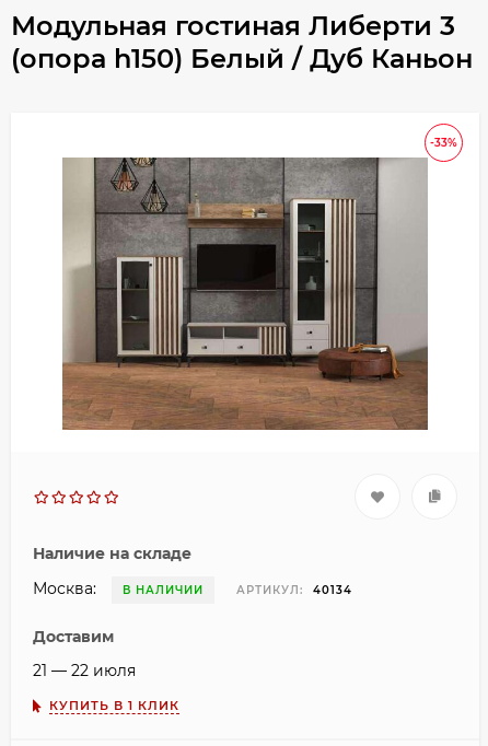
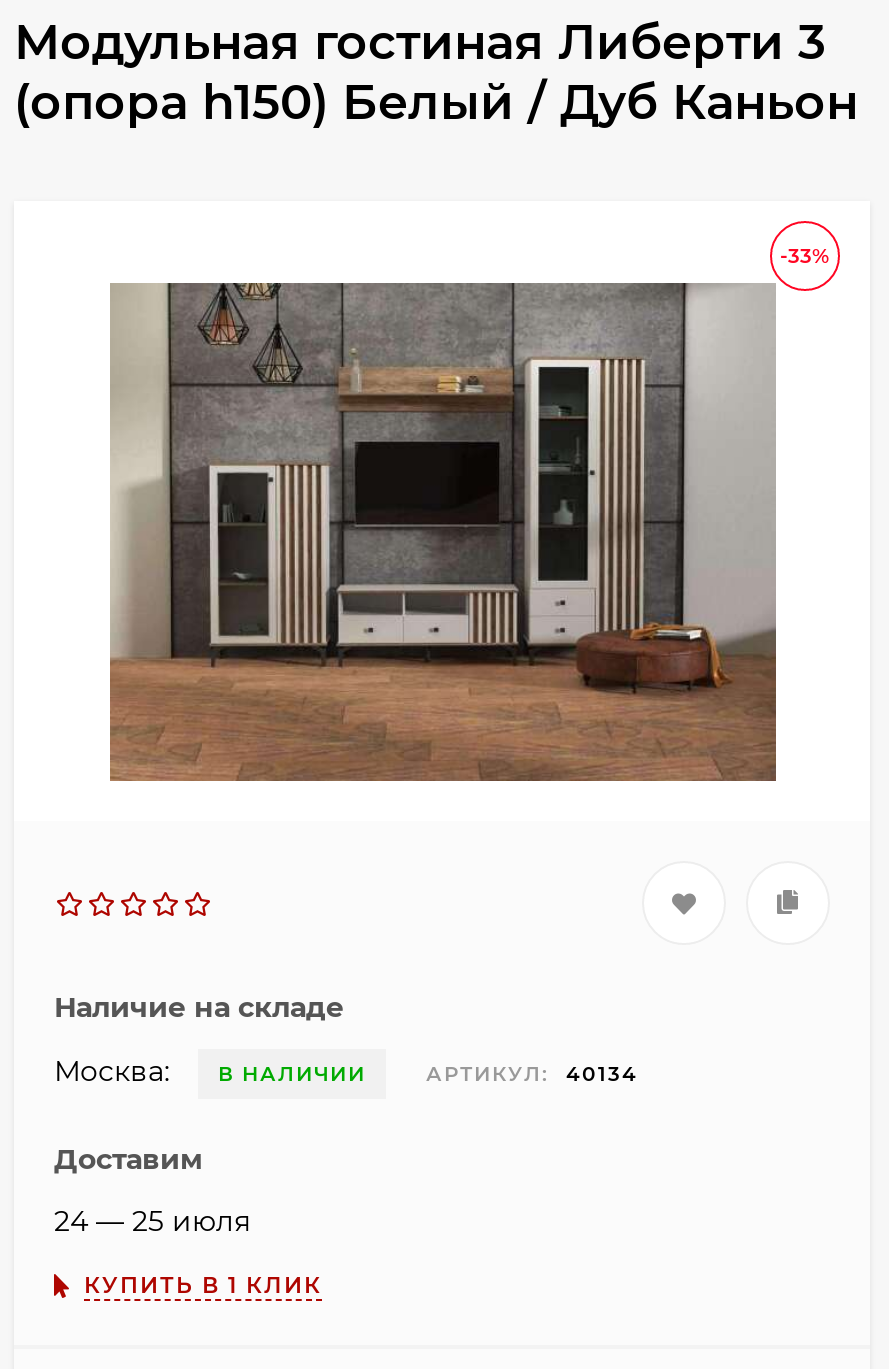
- 21 — 22 июля
+ 24 — 25 июля
